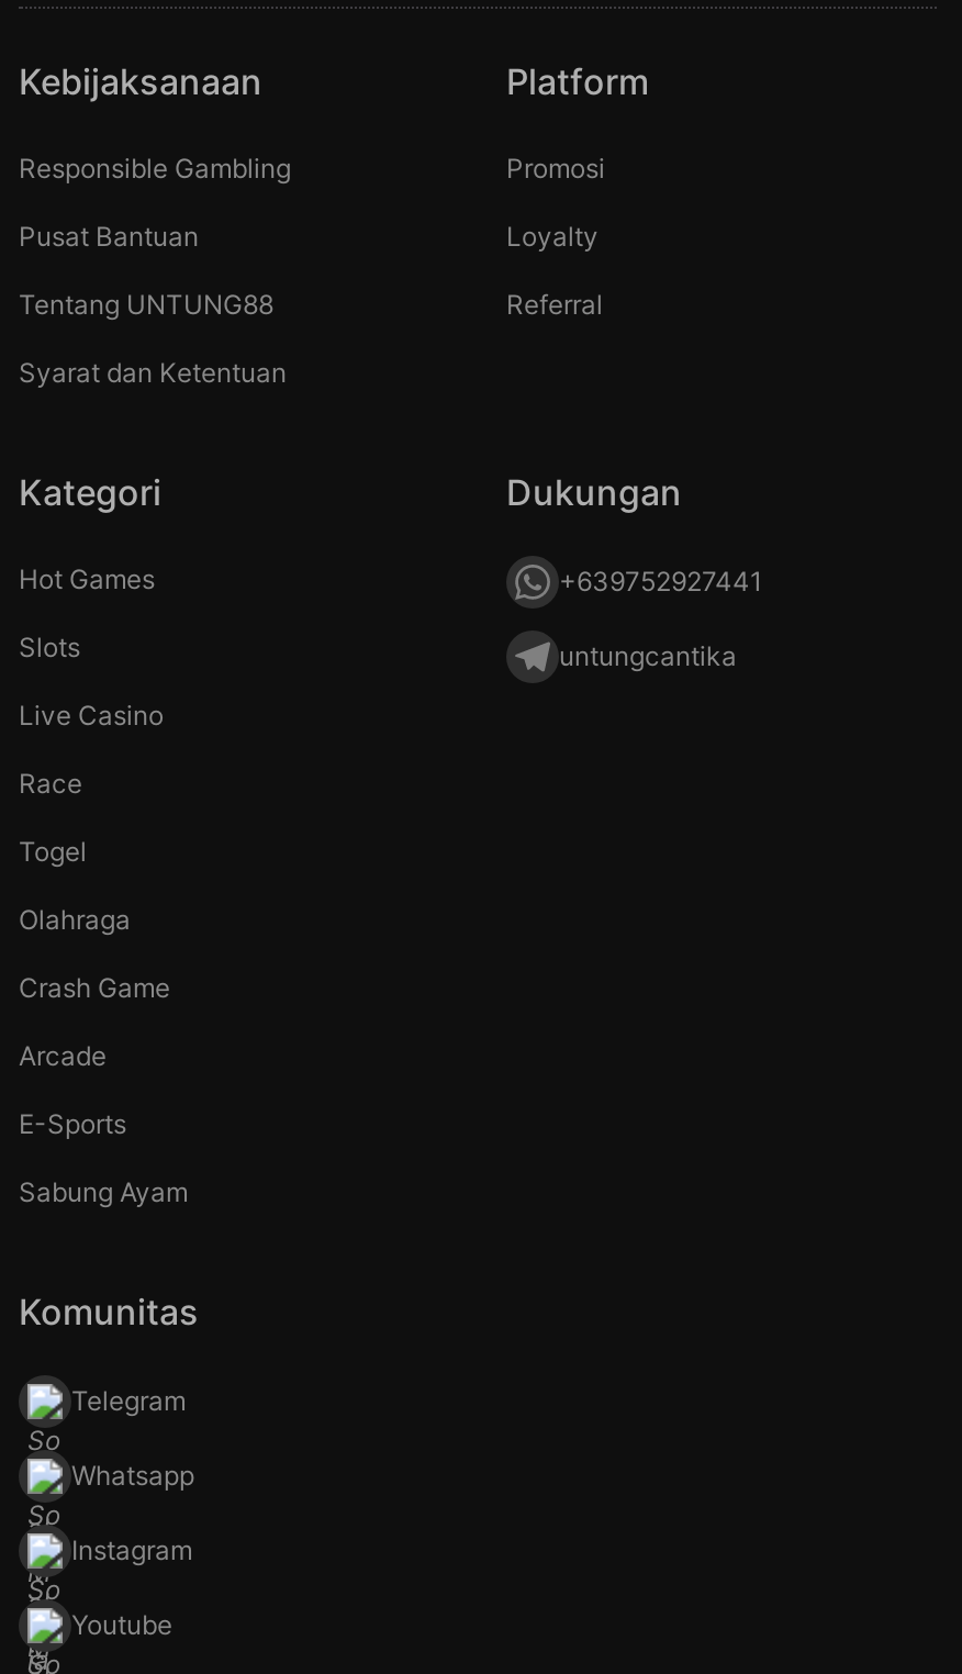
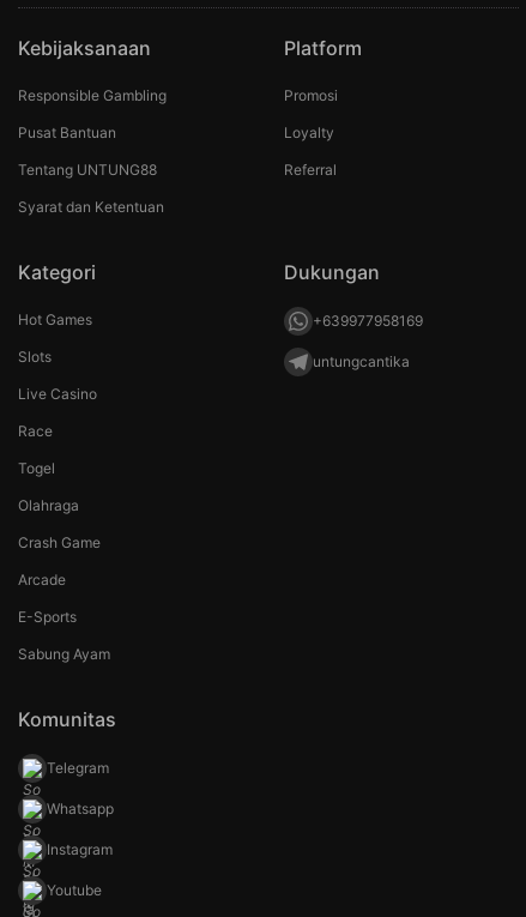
- +639752927441
+ +639977958169
